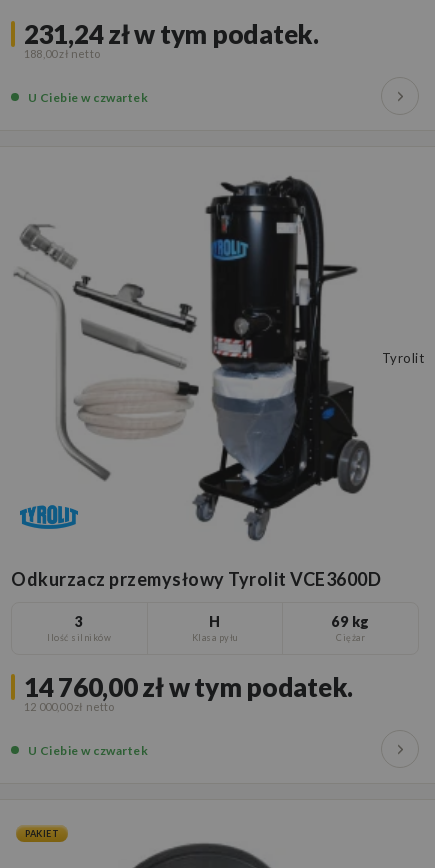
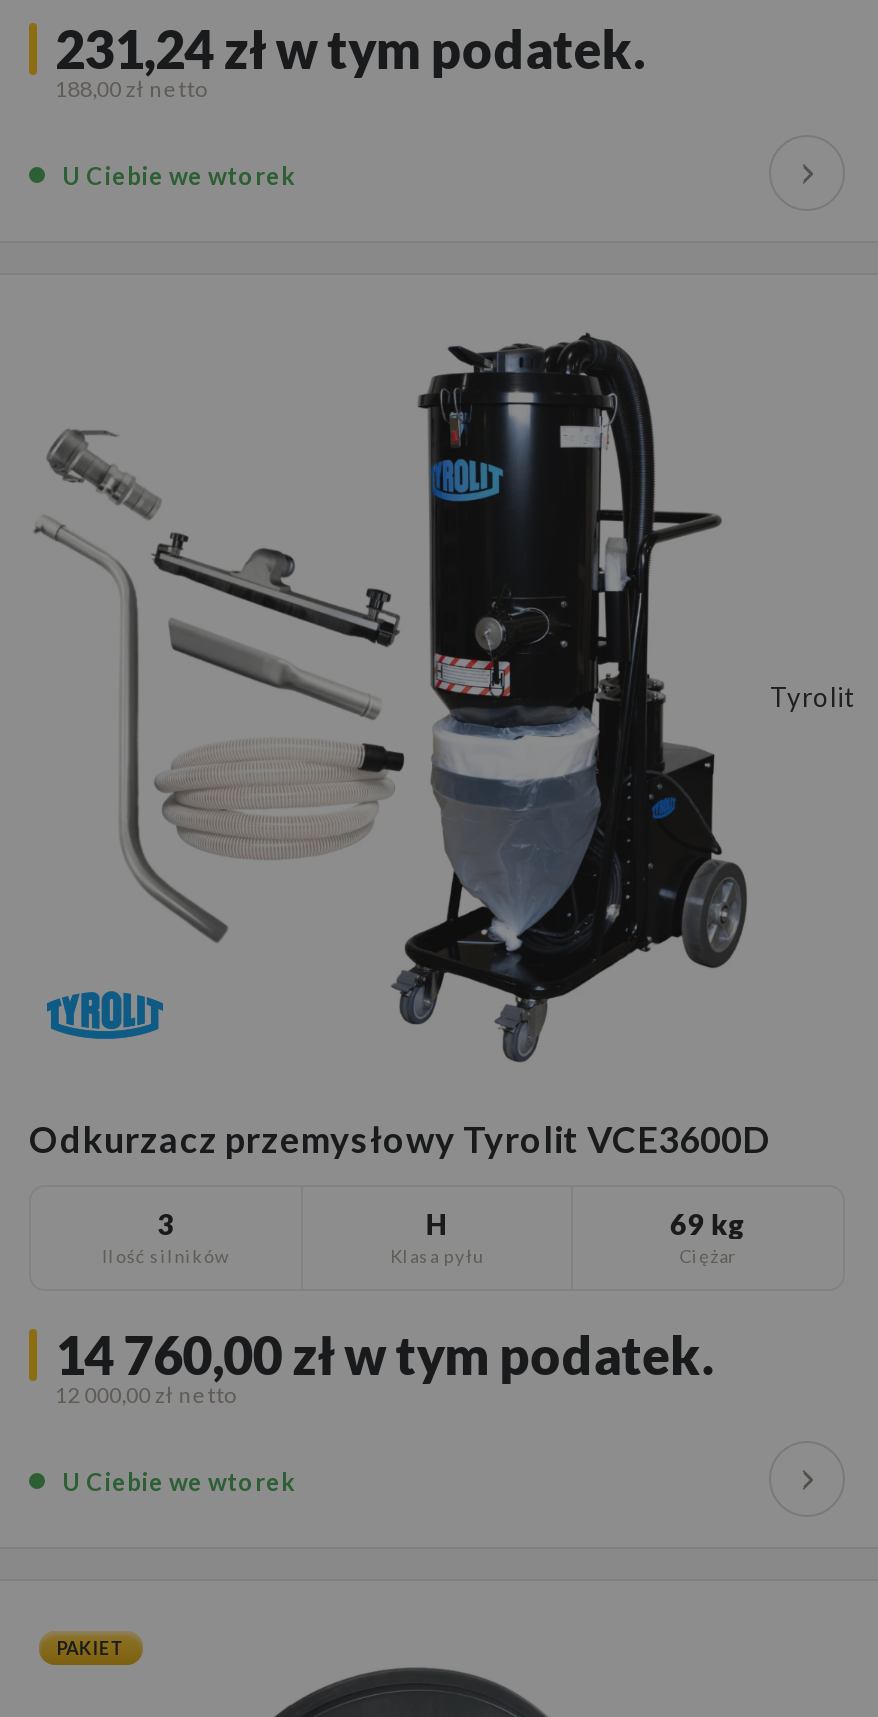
- U Ciebie w czwartek
+ U Ciebie we wtorek

- U Ciebie w czwartek
+ U Ciebie we wtorek
